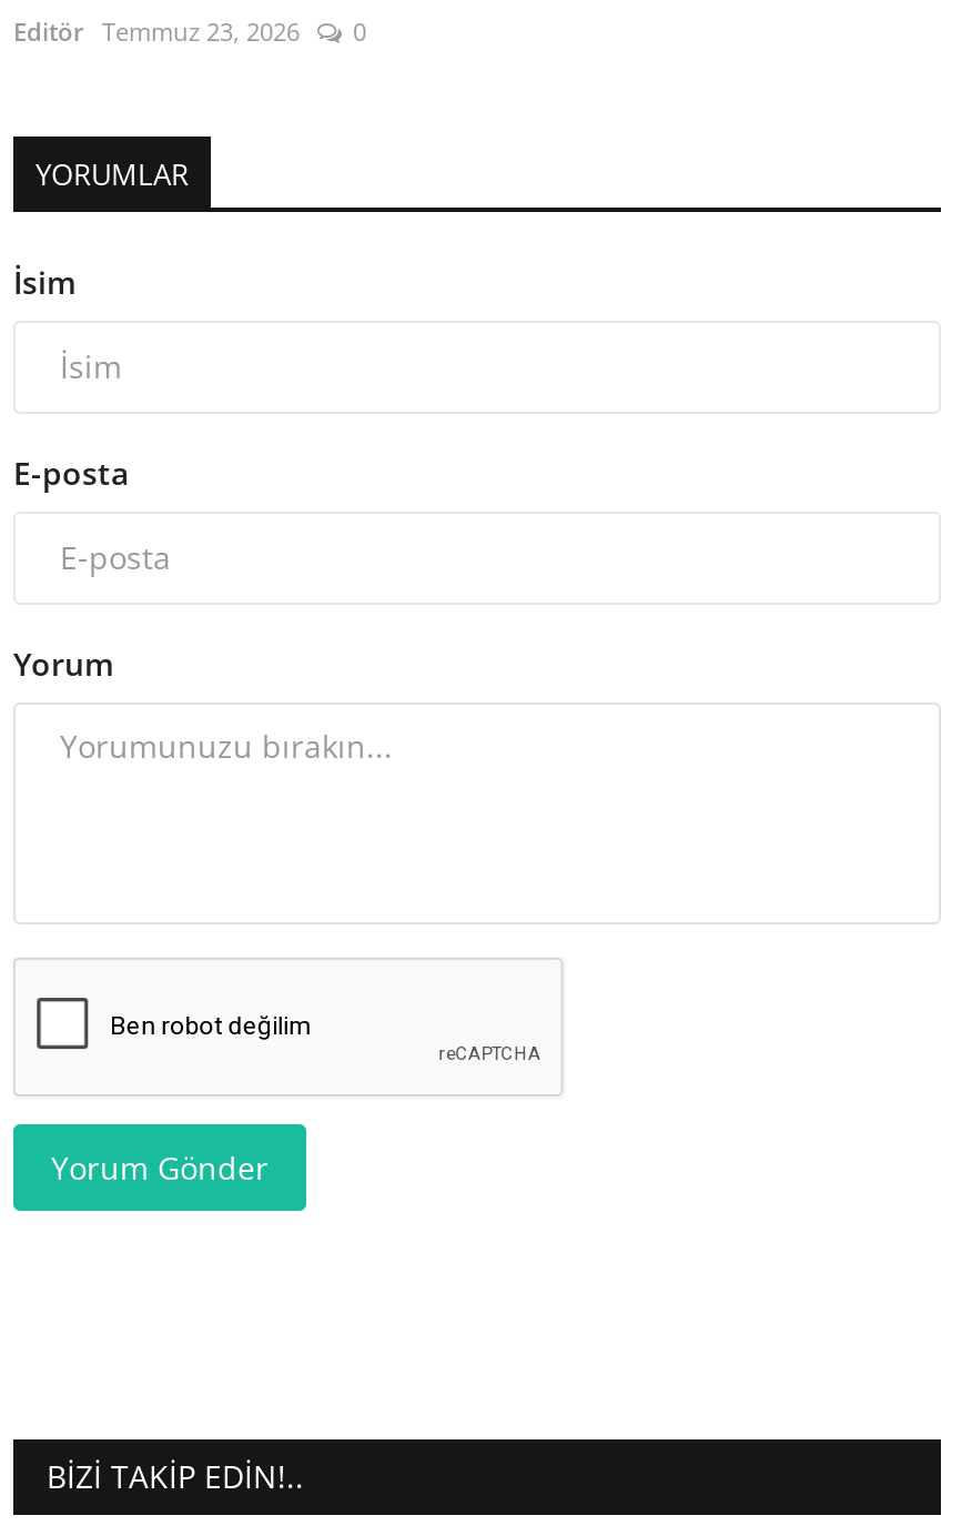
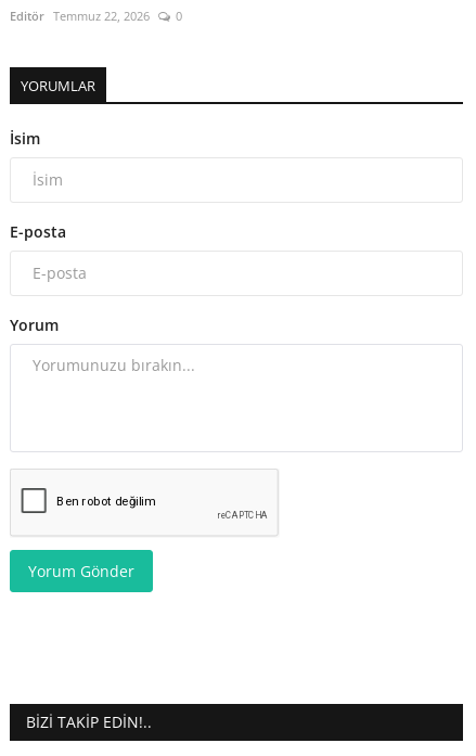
- Editör Temmuz 23, 2026
+ Editör Temmuz 22, 2026
